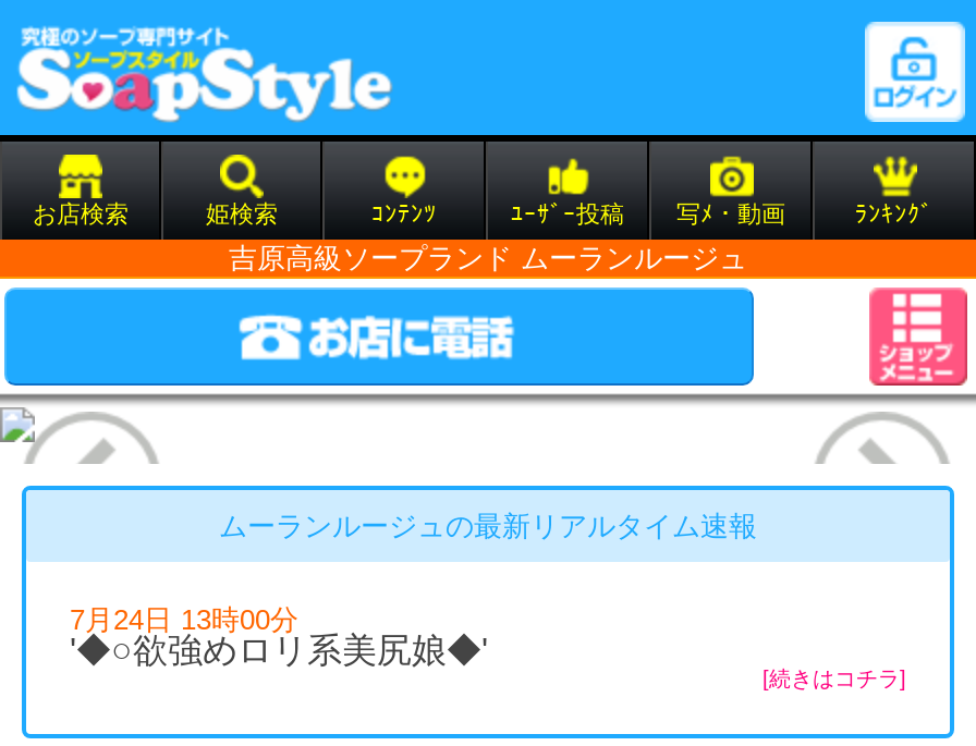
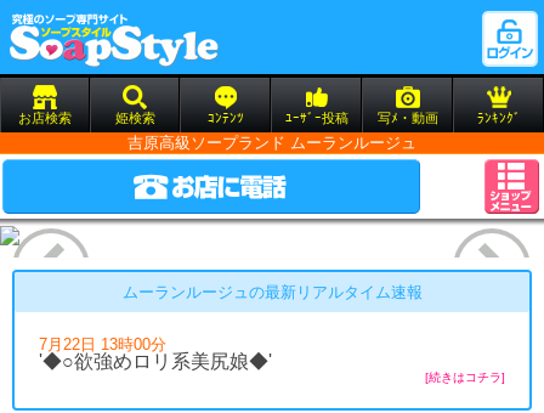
- 7月24日 13時00分
+ 7月22日 13時00分
